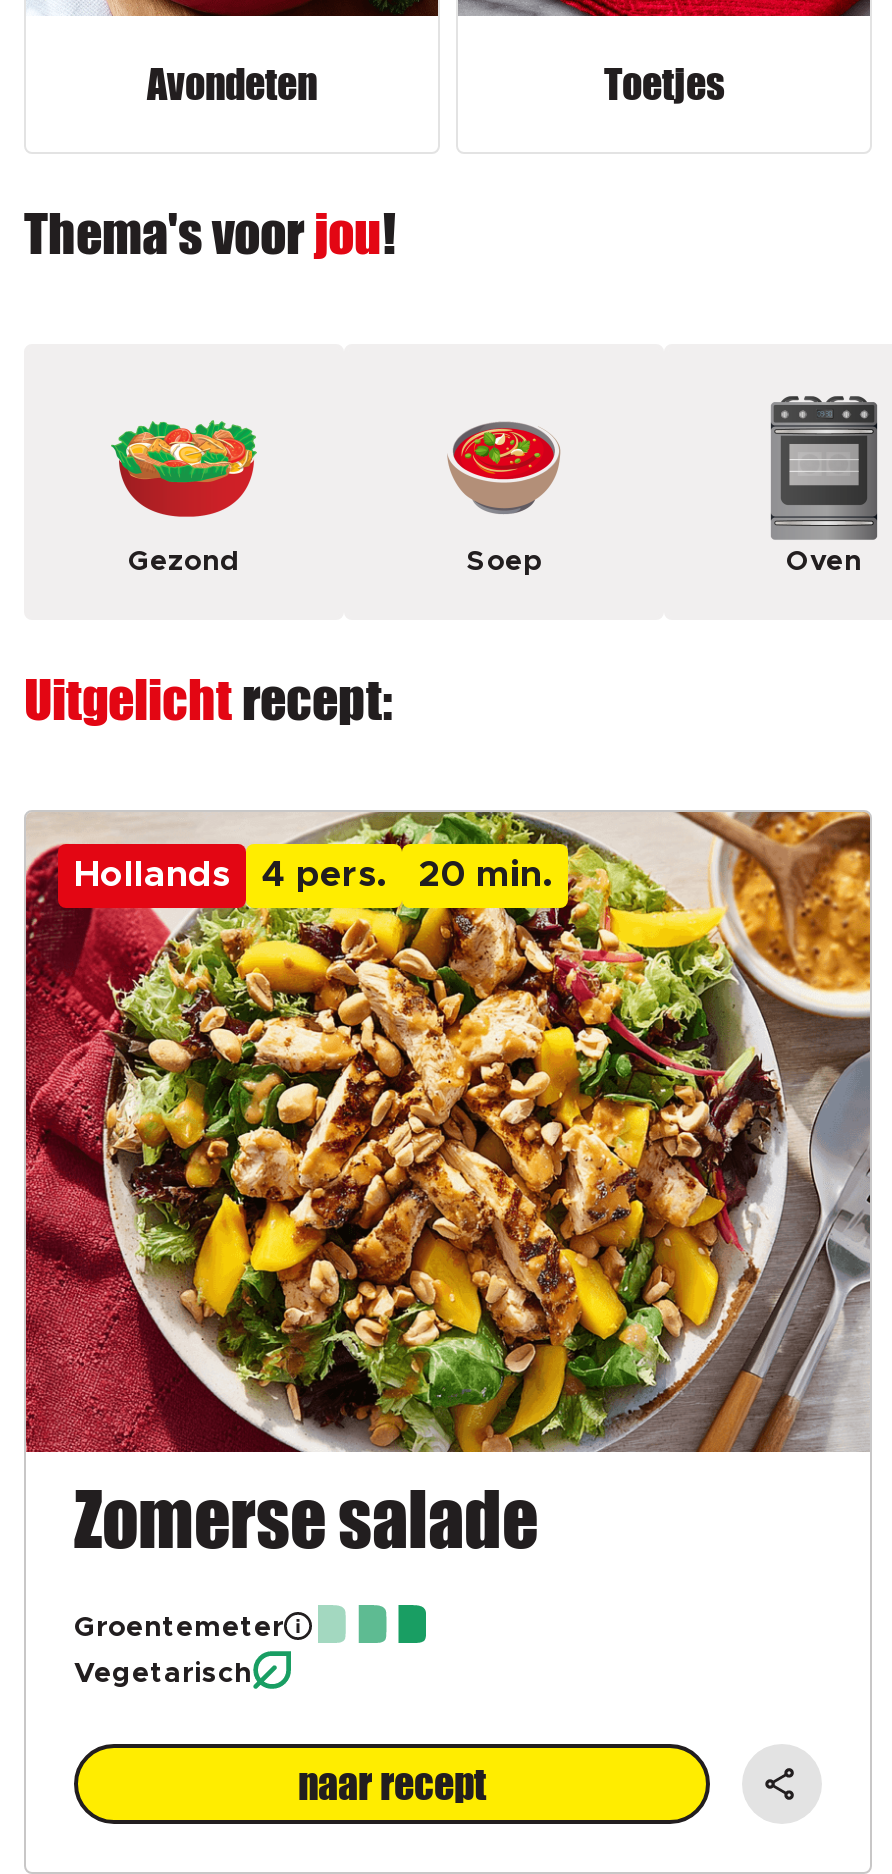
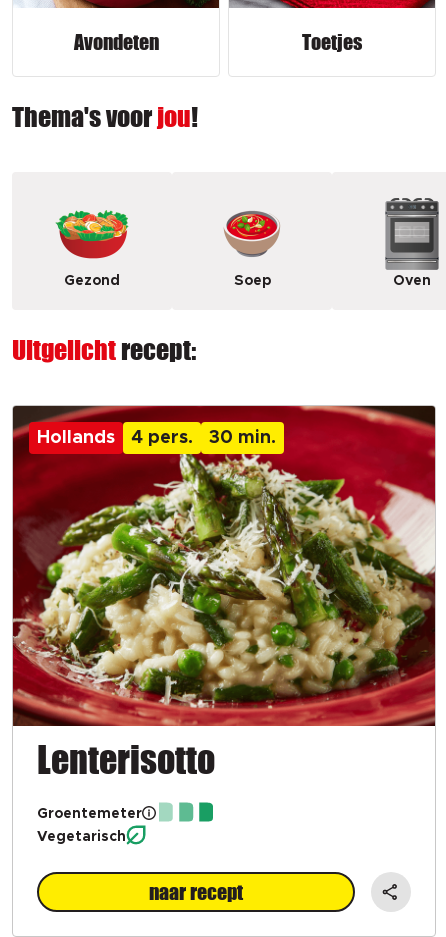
- [image]
- Hollands 4 pers. 20 min.
+ [image]
+ Hollands 4 pers. 30 min.

- Zomerse salade
+ Lenterisotto
